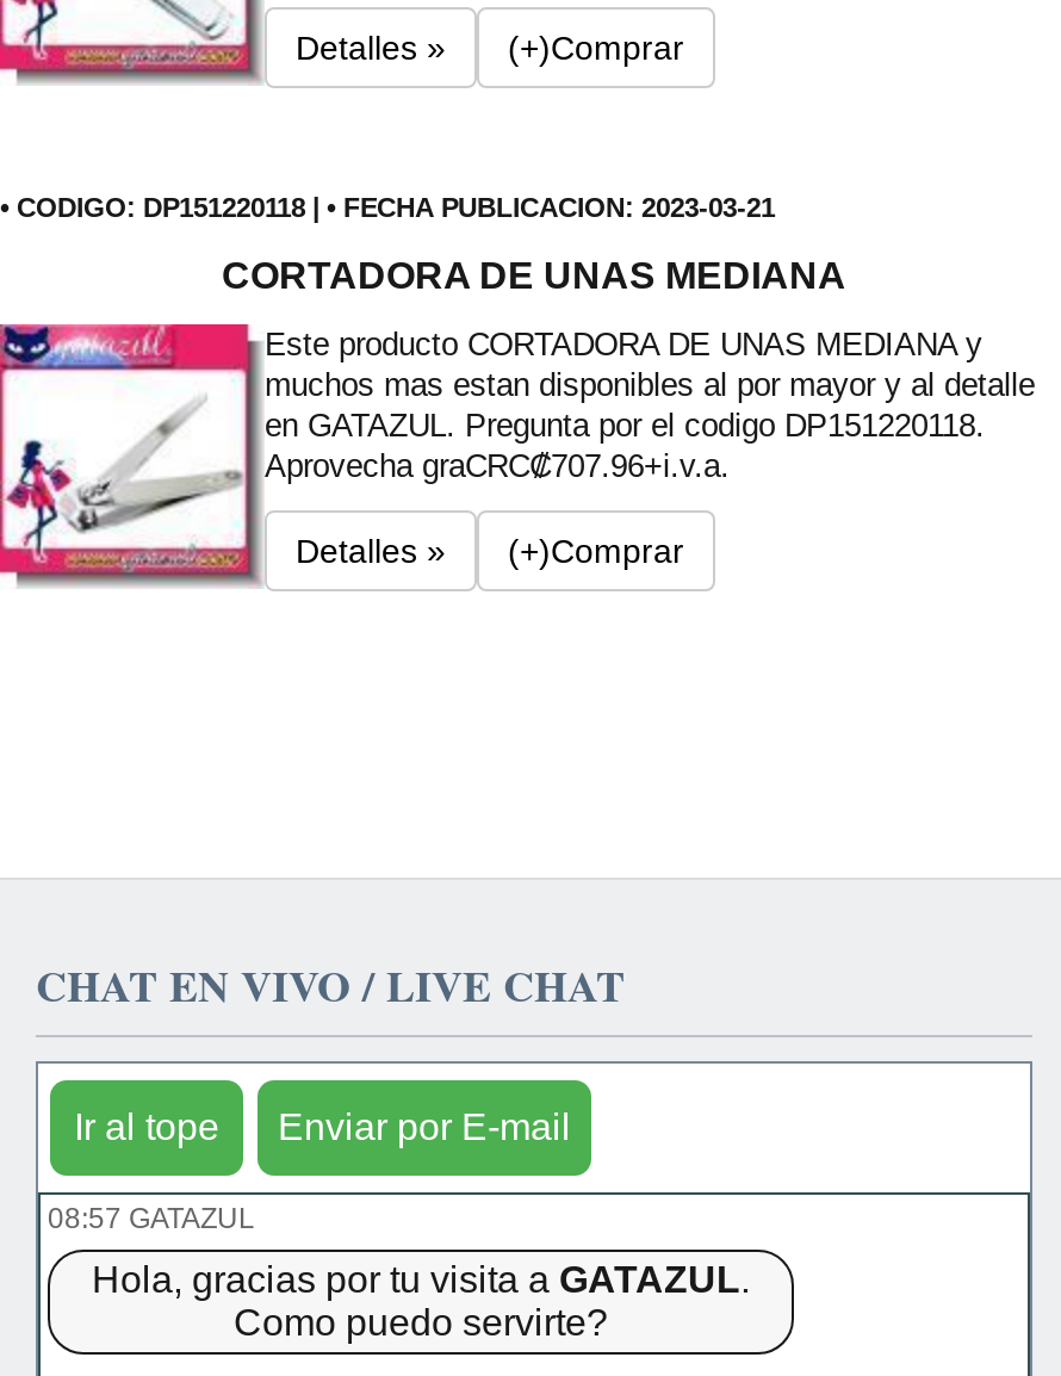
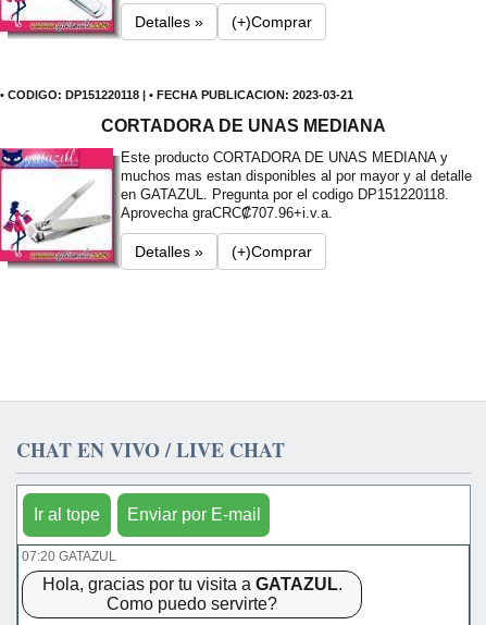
- 08:57 GATAZUL
+ 07:20 GATAZUL
